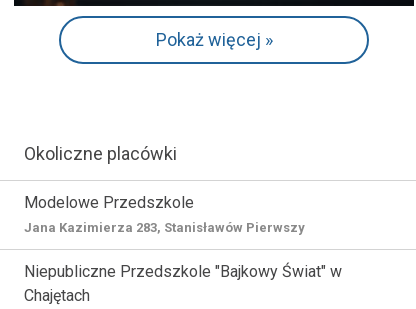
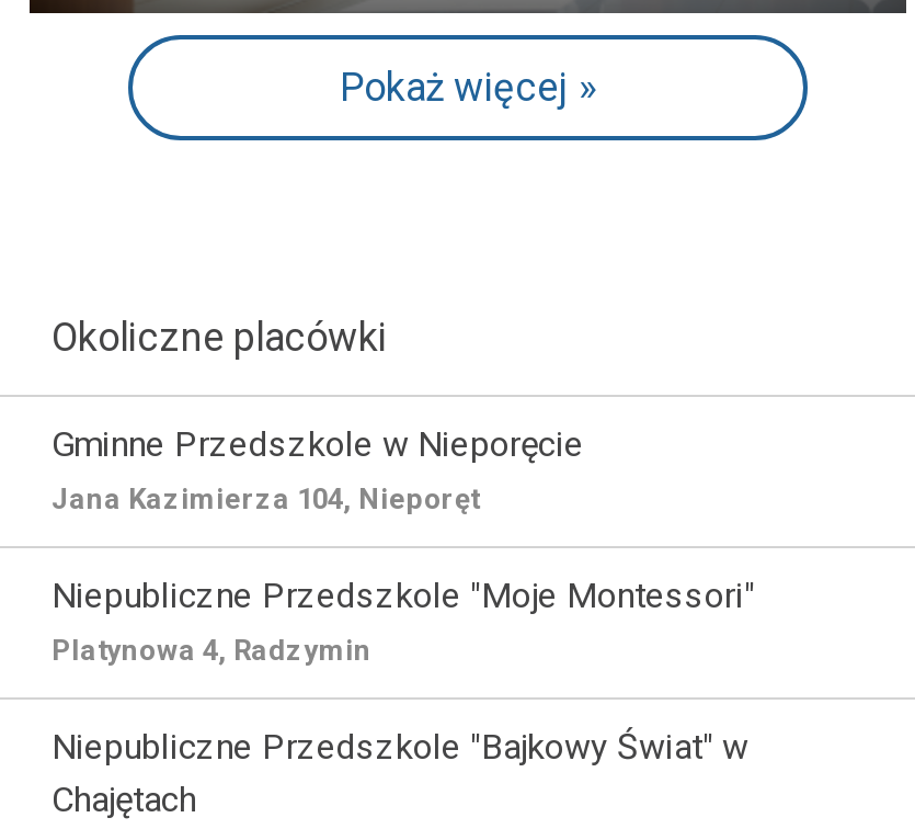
- Modelowe Przedszkole
- Jana Kazimierza 283, Stanisławów Pierwszy
+ Gminne Przedszkole w Nieporęcie
+ Jana Kazimierza 104, Nieporęt
+ Niepubliczne Przedszkole "Moje Montessori"
+ Platynowa 4, Radzymin
